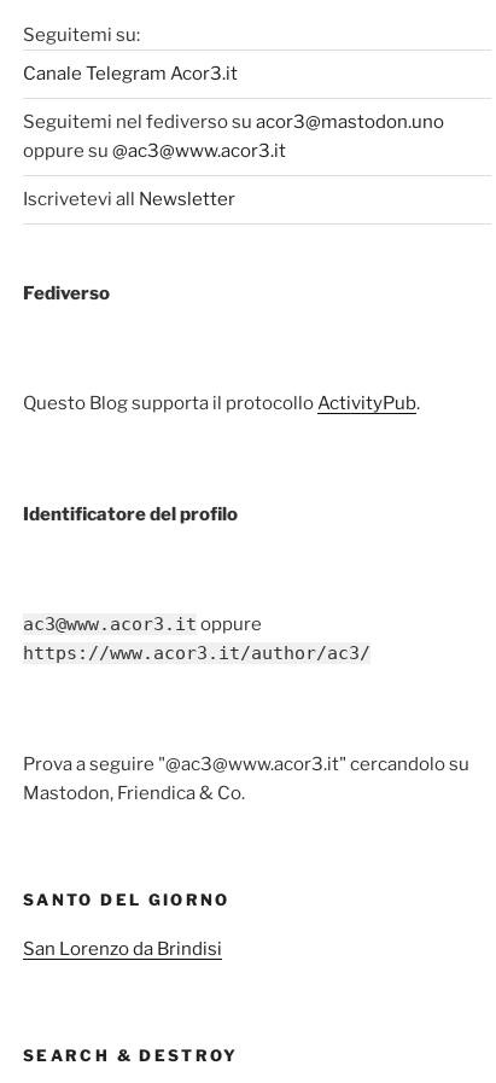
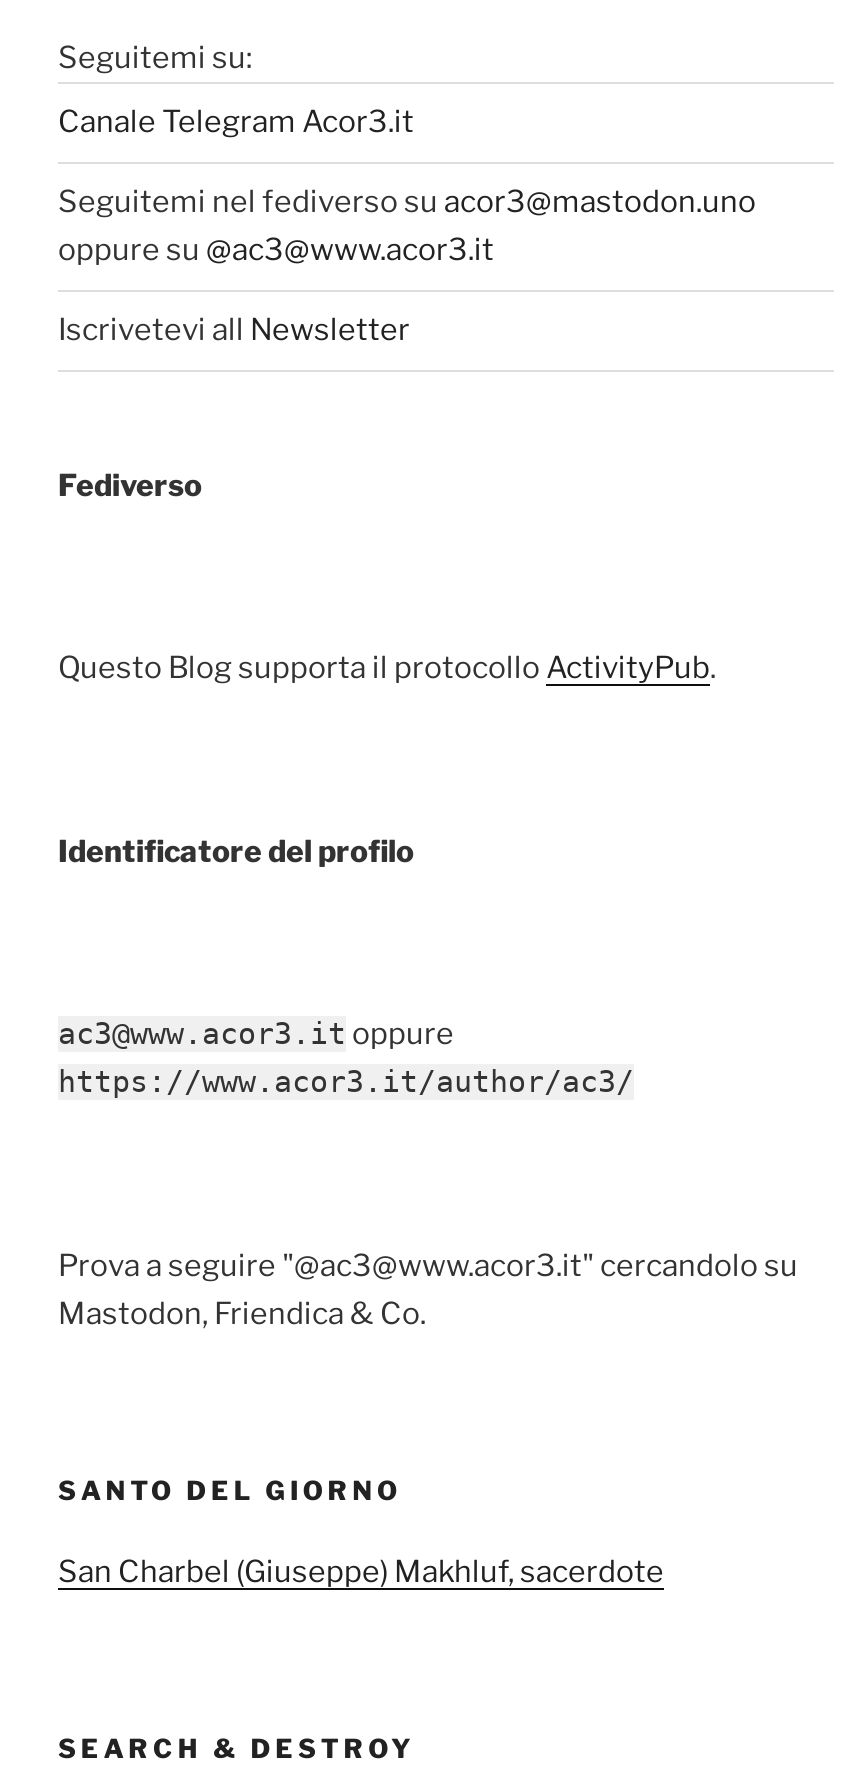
- San Lorenzo da Brindisi
+ San Charbel (Giuseppe) Makhluf, sacerdote
